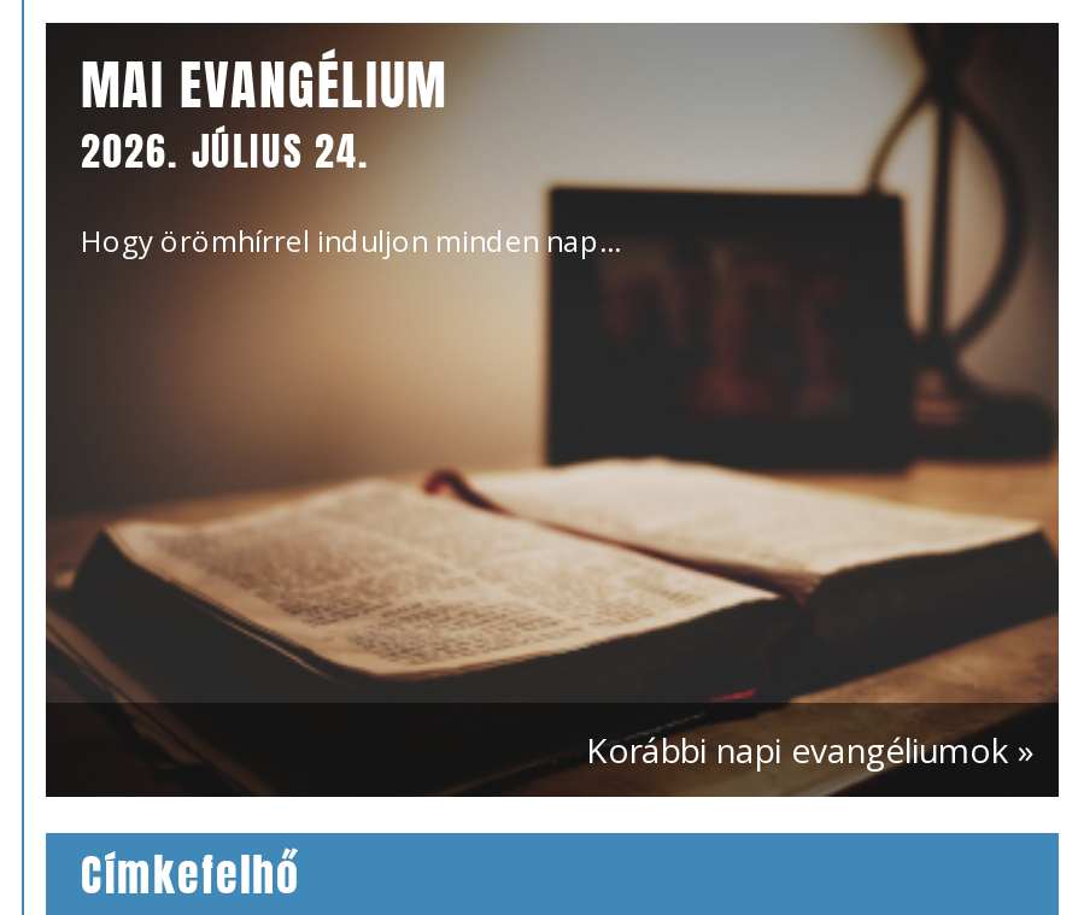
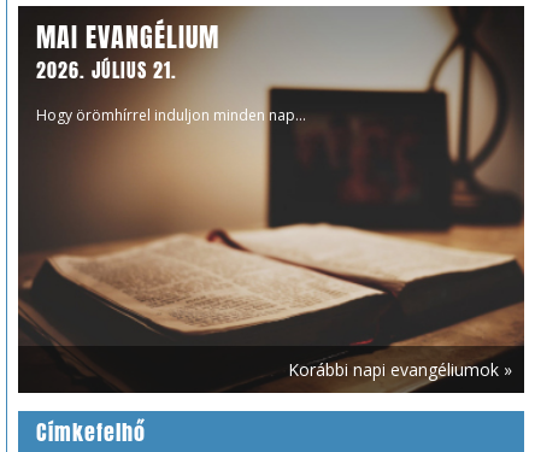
- 2026. JÚLIUS 24.
+ 2026. JÚLIUS 21.
